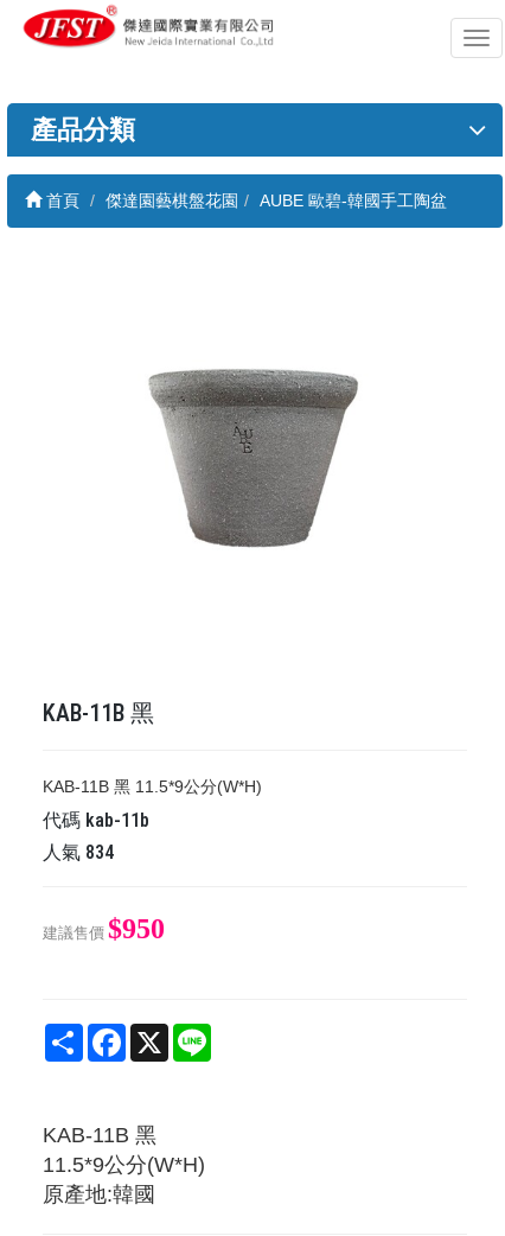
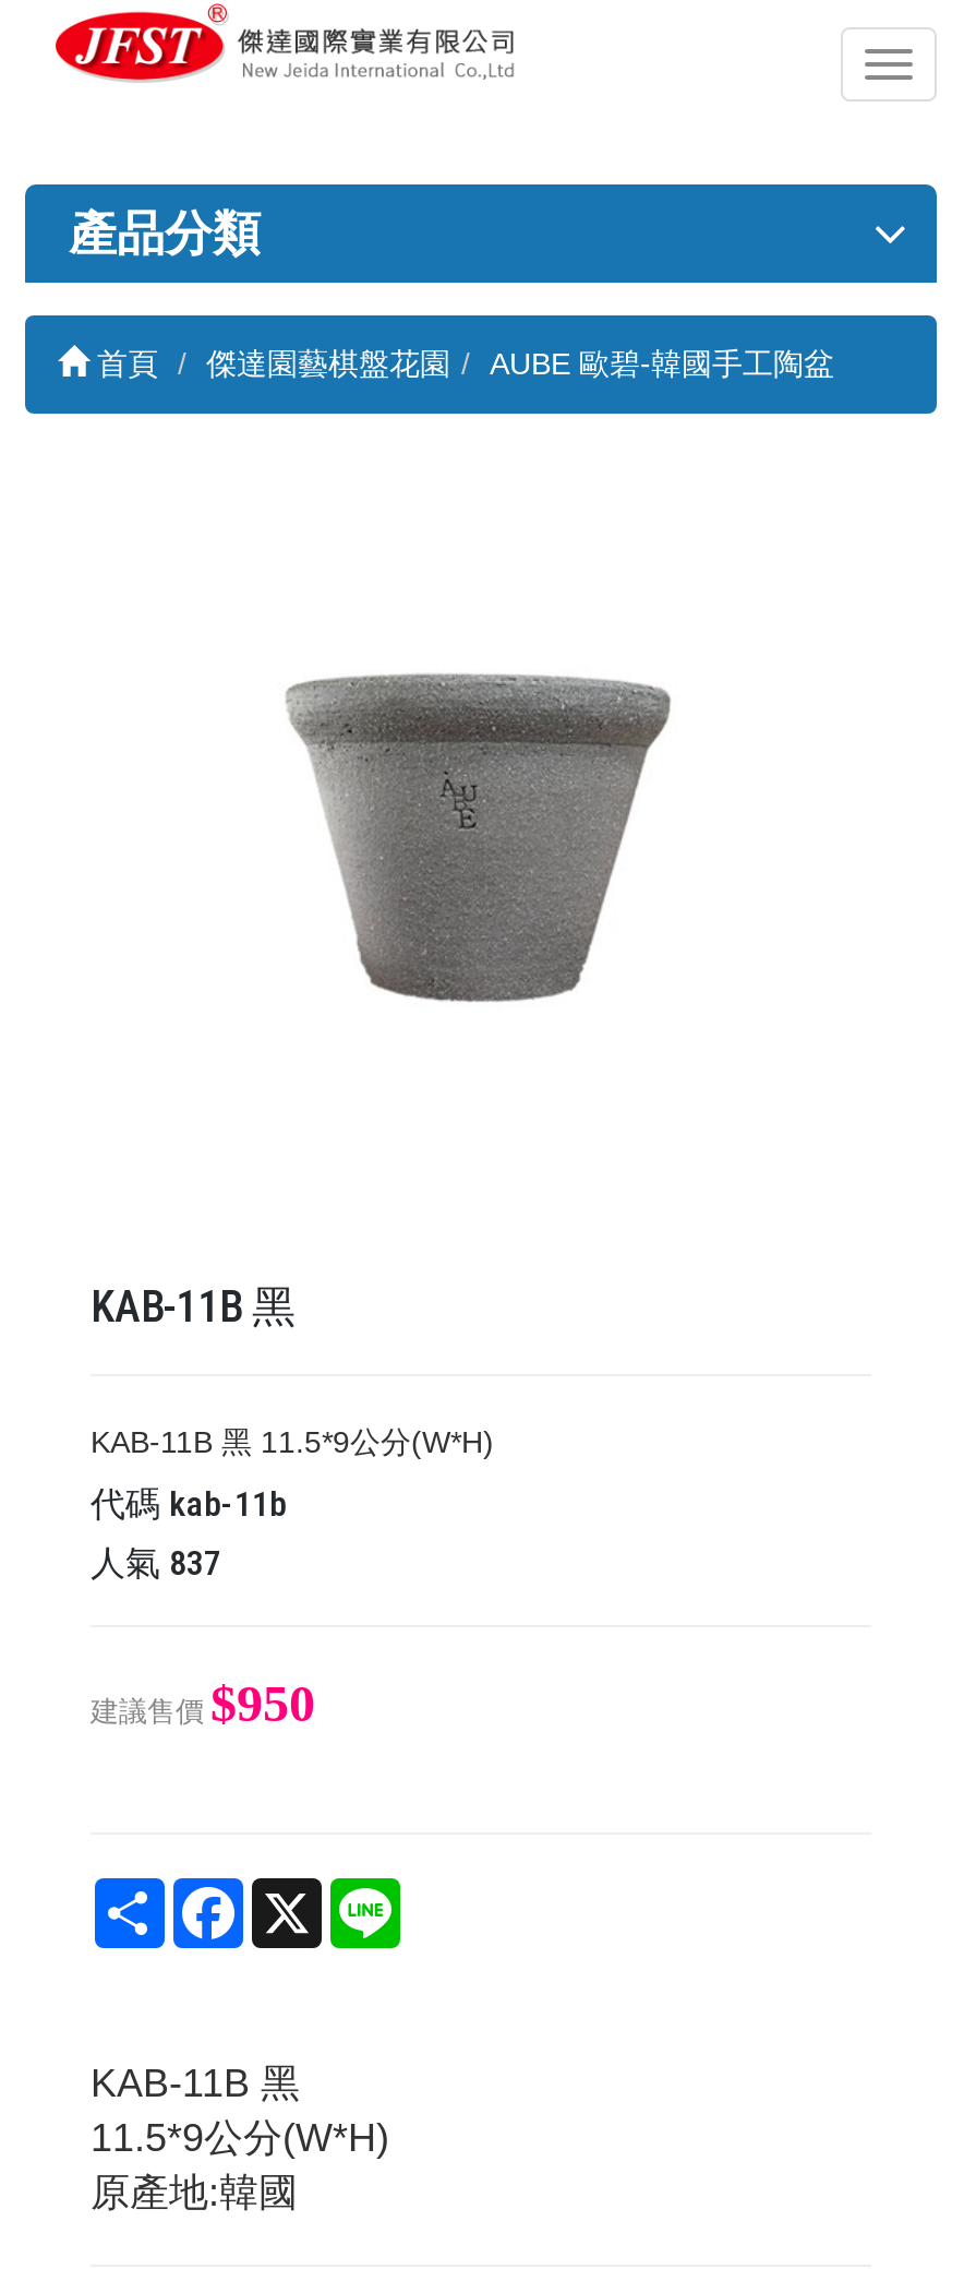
- 人氣834
+ 人氣837
